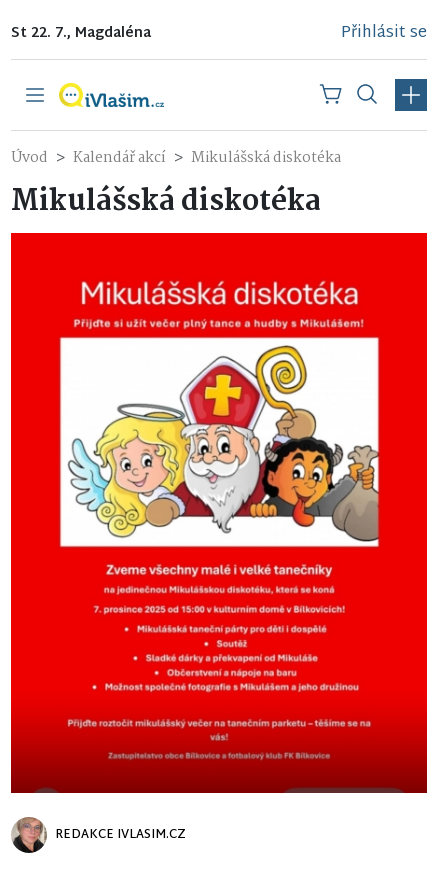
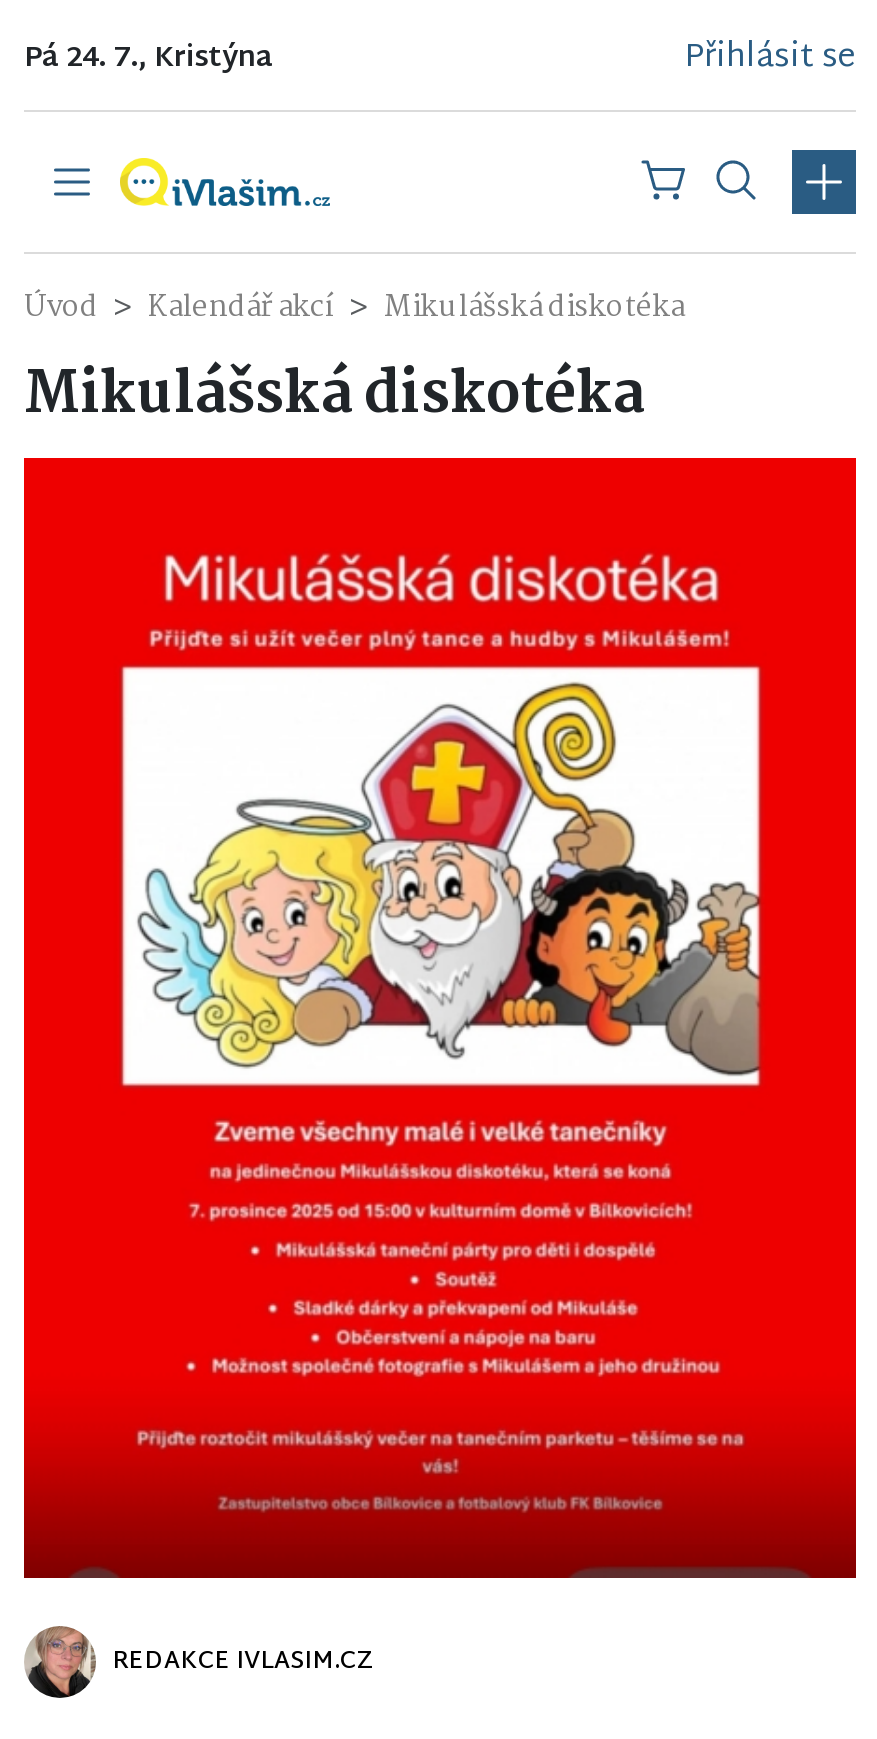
- St 22. 7., Magdaléna
+ Pá 24. 7., Kristýna
